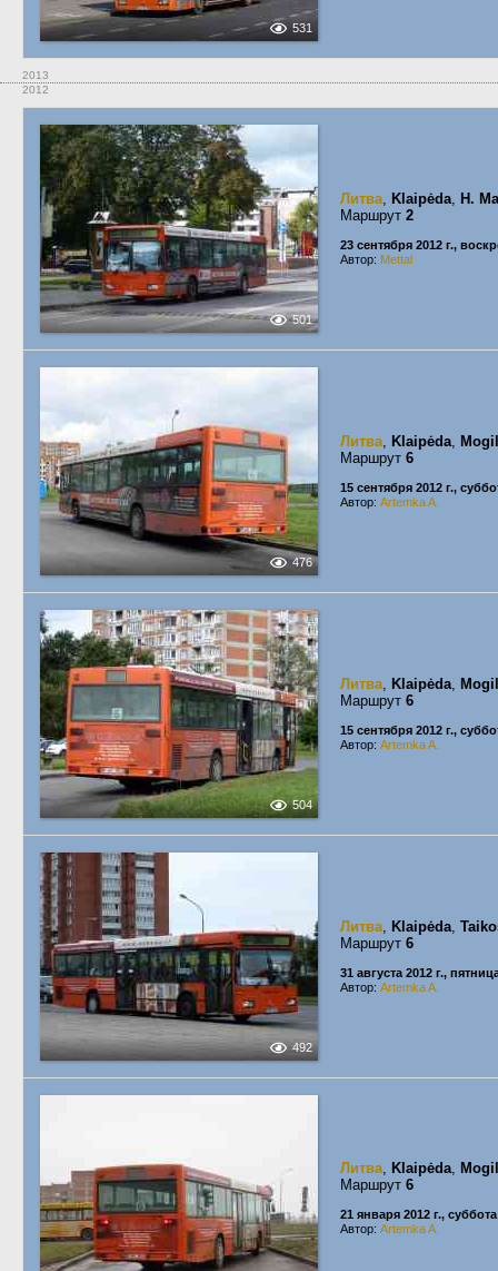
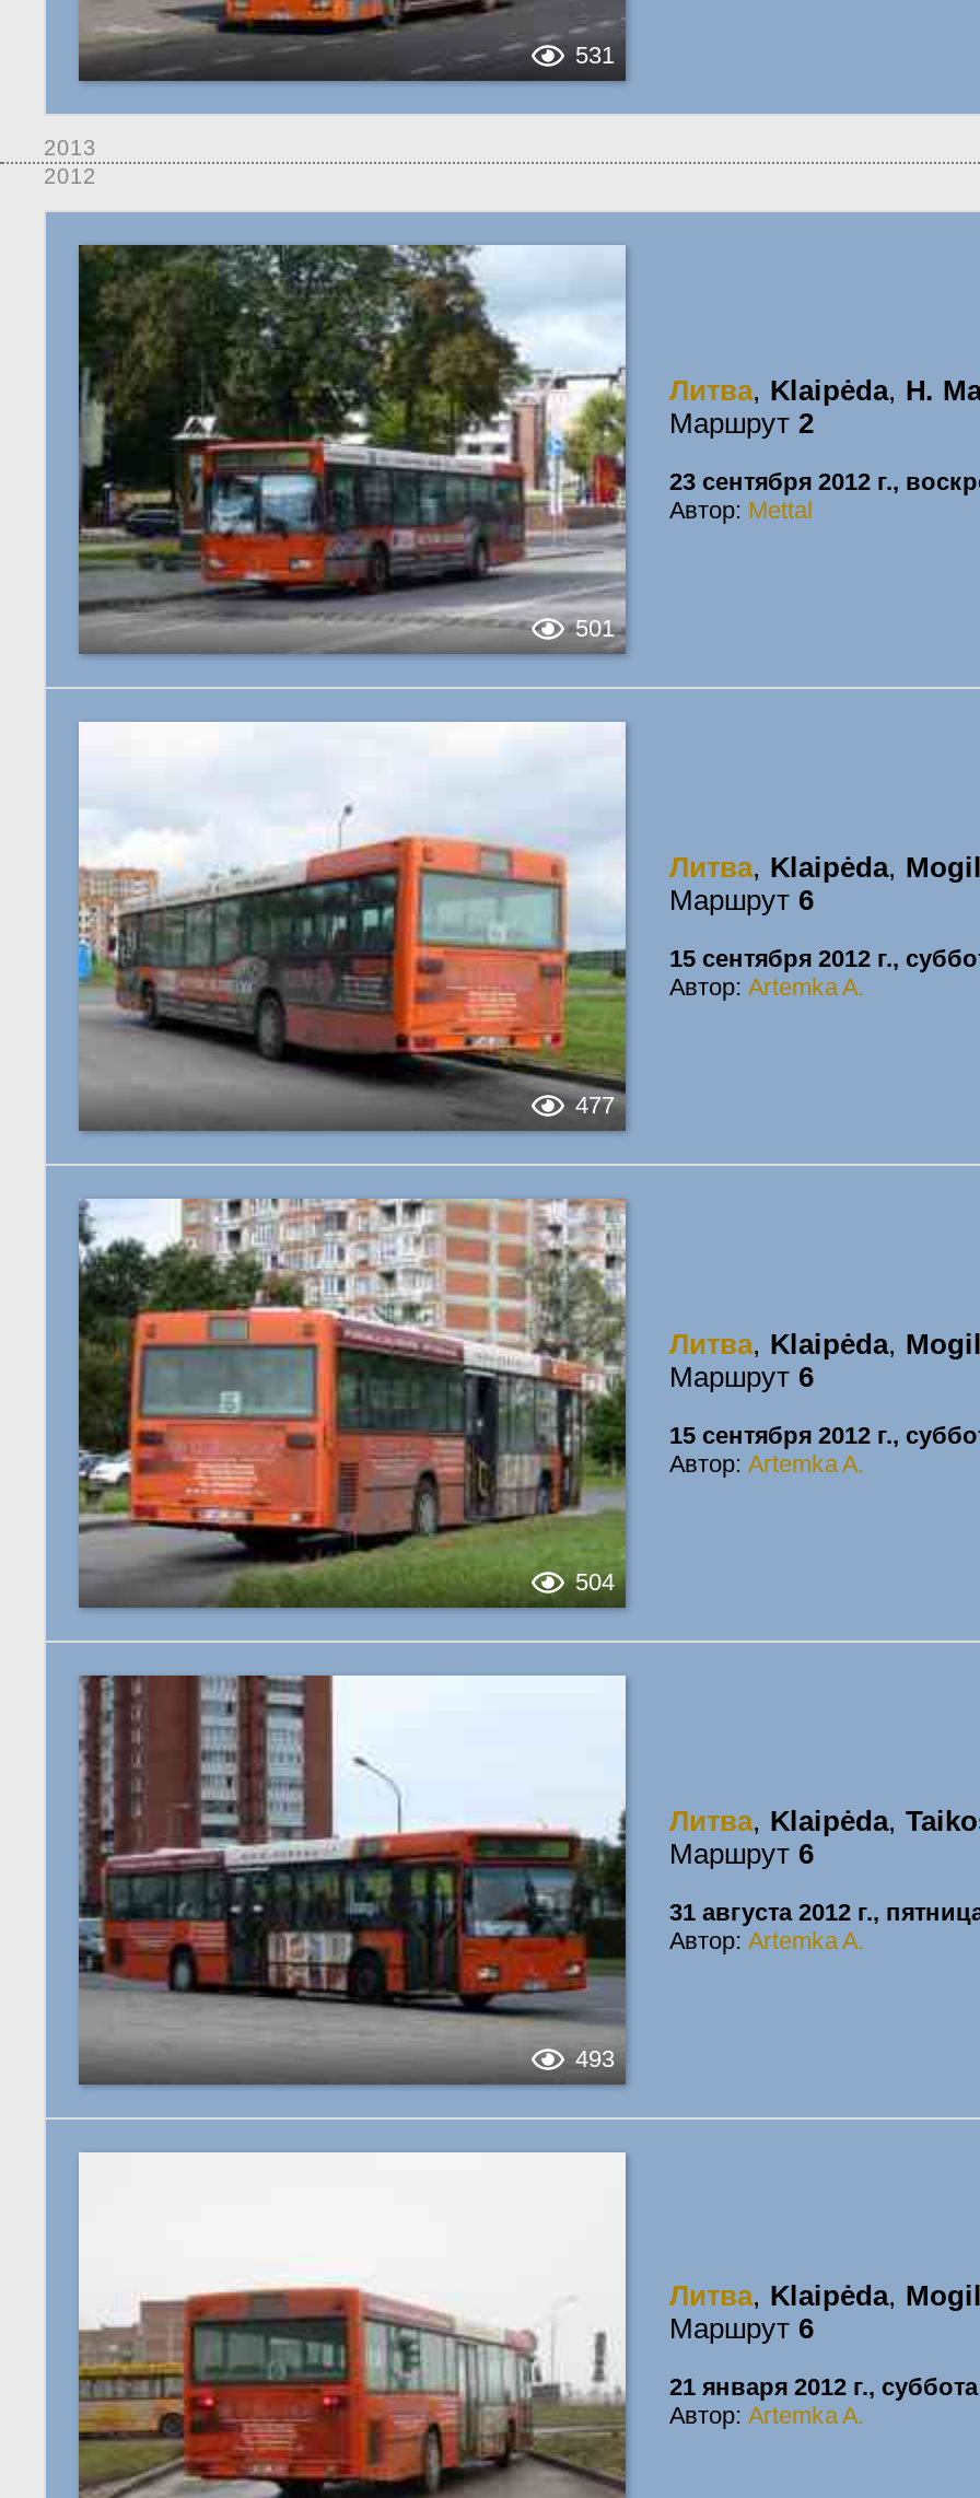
- 476
+ 477

- 492
+ 493
